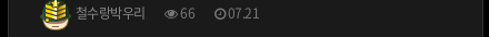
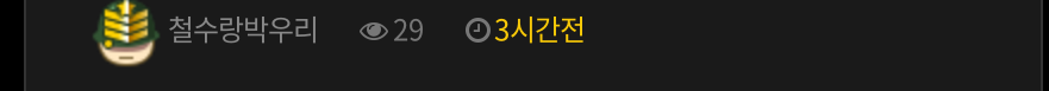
- 66
- 07.21
+ 29
+ 3시간전
